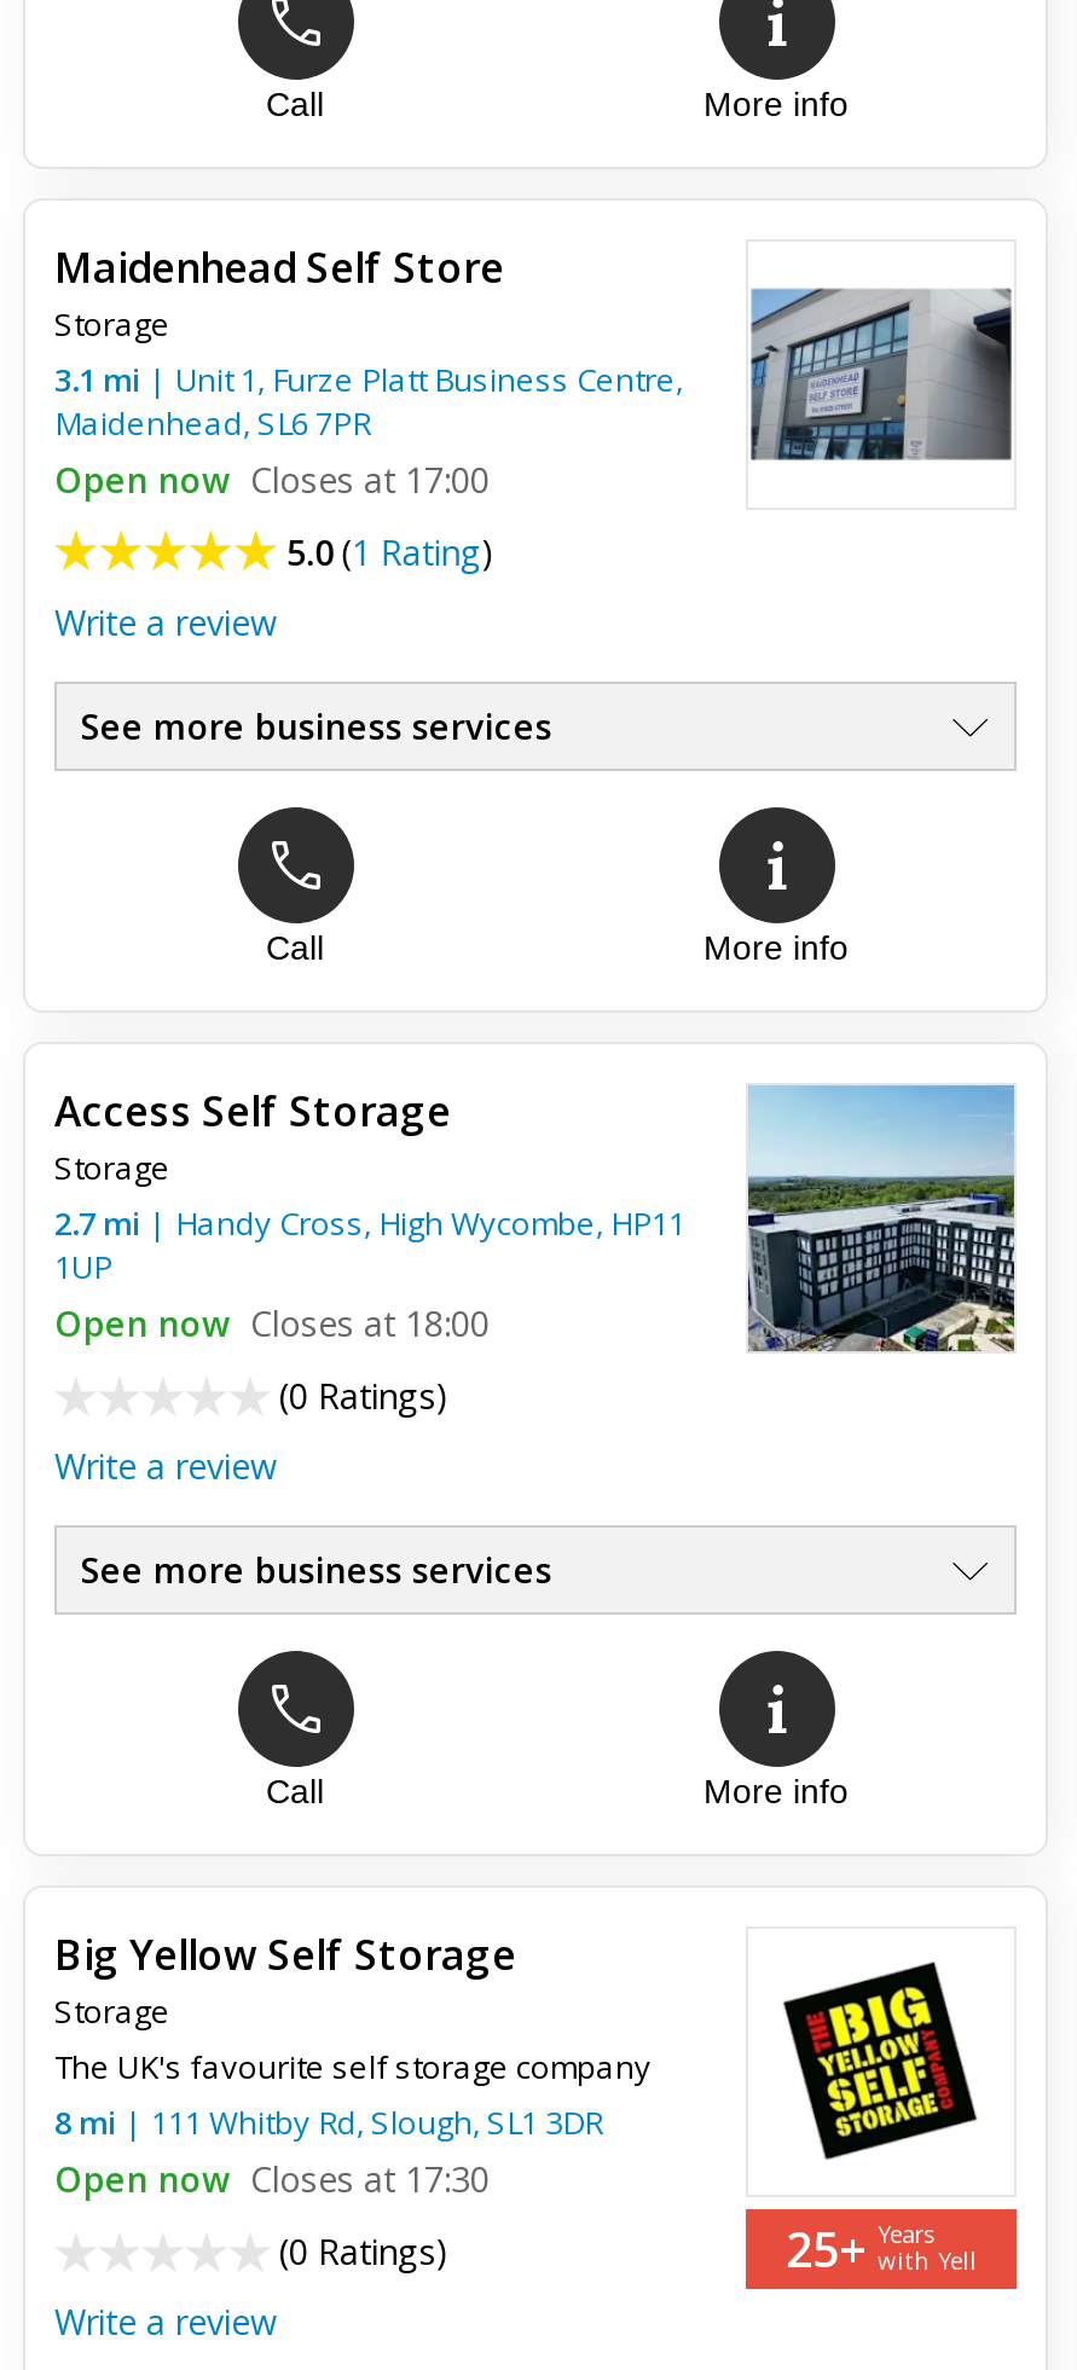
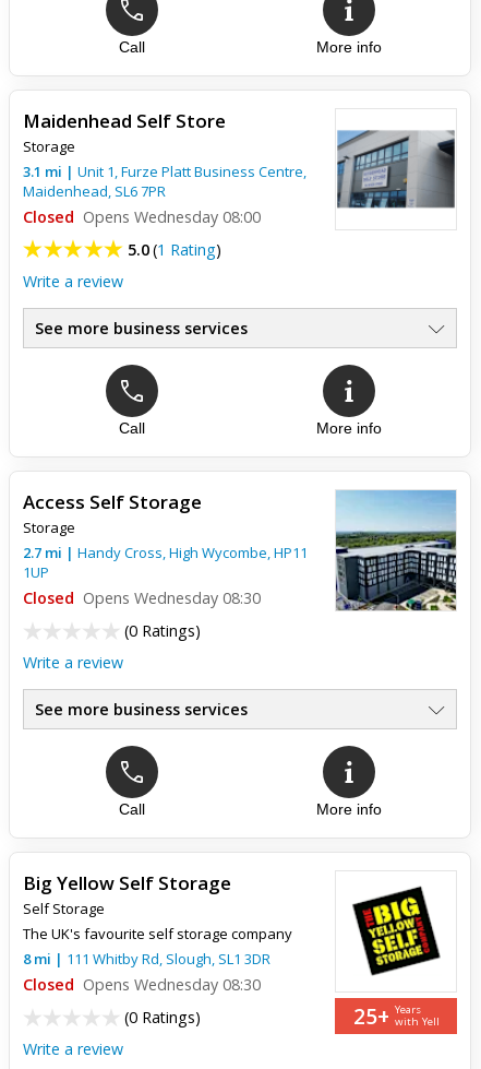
- Open now Closes at 17:00
+ Closed Opens Wednesday 08:00

- Open now Closes at 18:00
+ Closed Opens Wednesday 08:30

- Storage
+ Self Storage

- Open now Closes at 17:30
+ Closed Opens Wednesday 08:30
